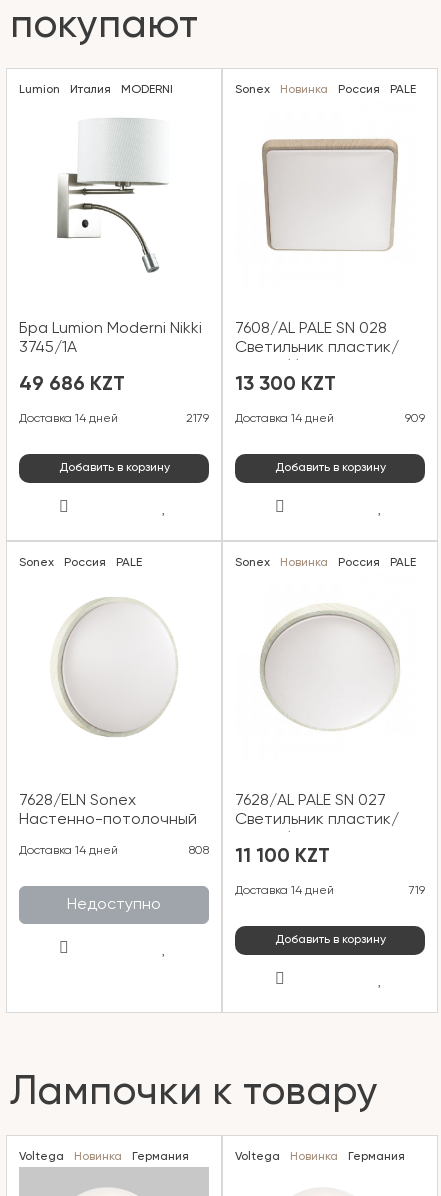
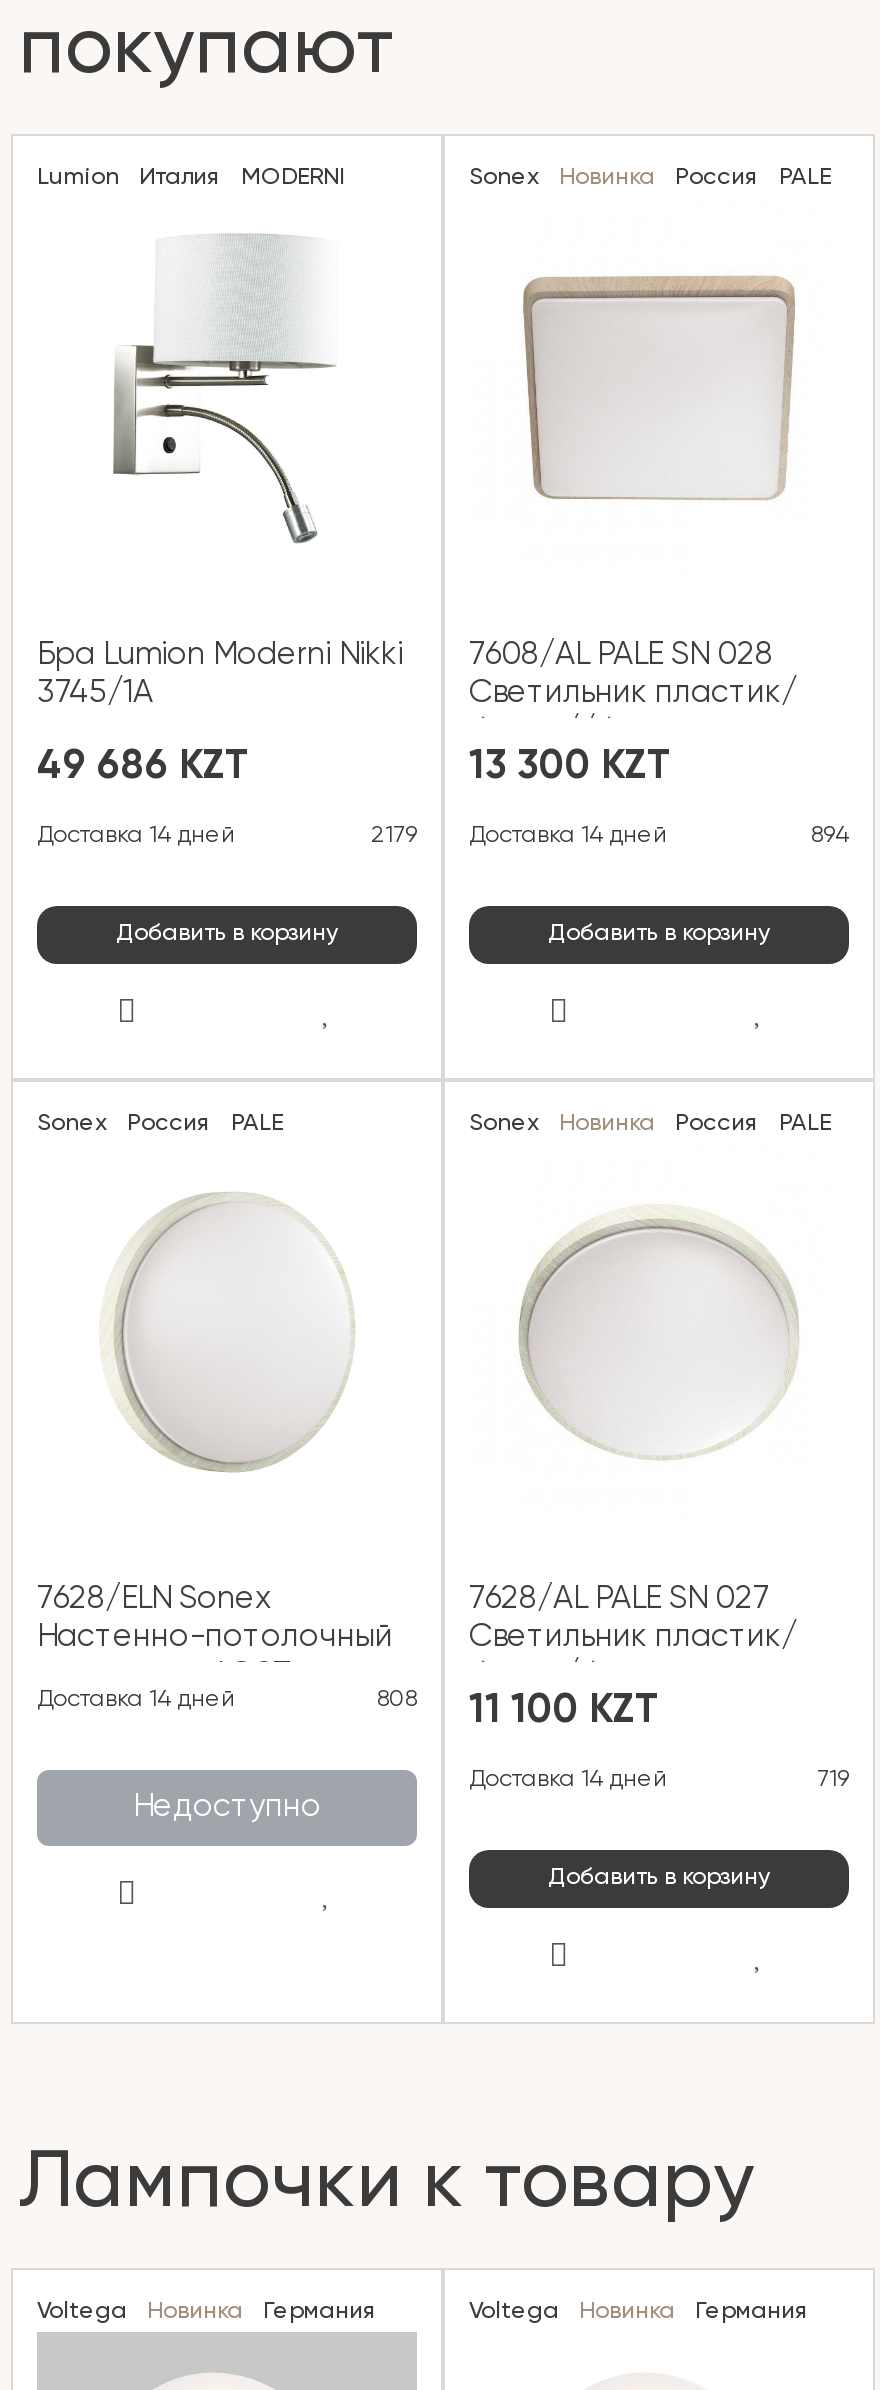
- 909
+ 894
